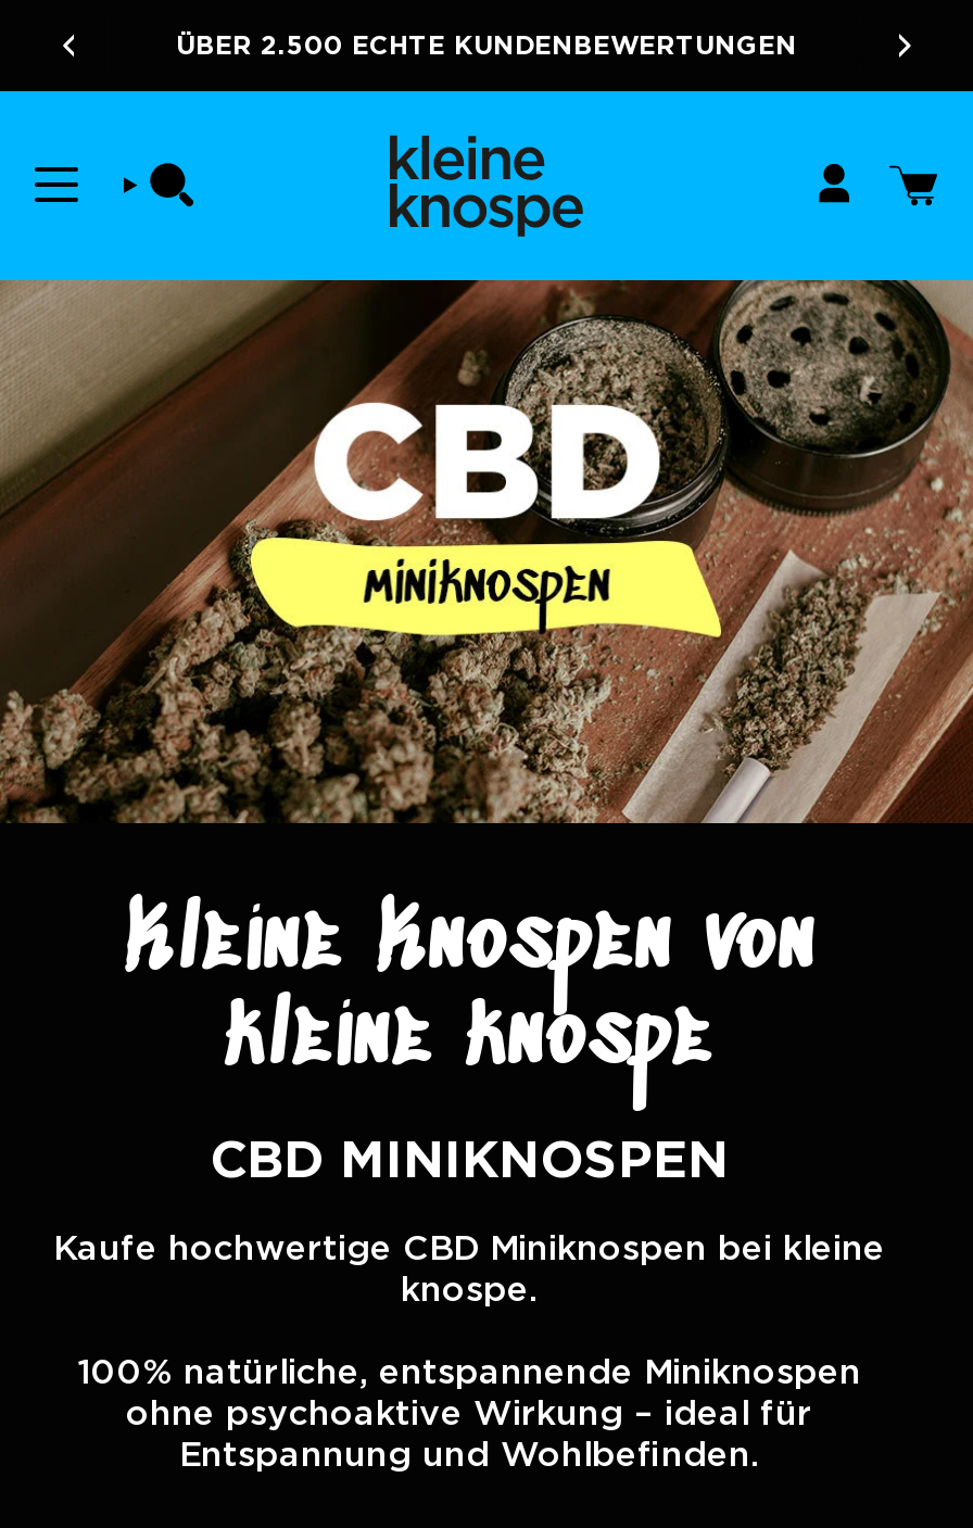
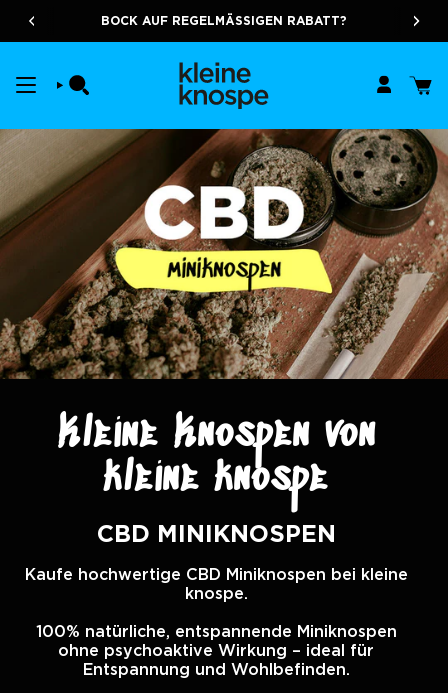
- ÜBER 2.500 ECHTE KUNDENBEWERTUNGEN
+ BOCK AUF REGELMÄSSIGEN RABATT?
